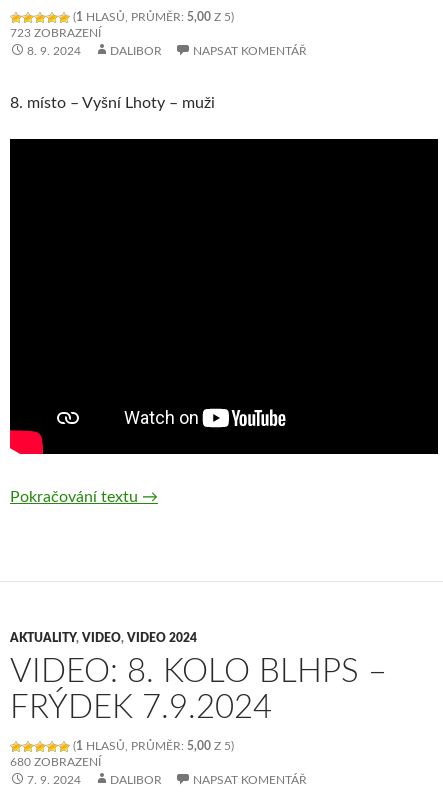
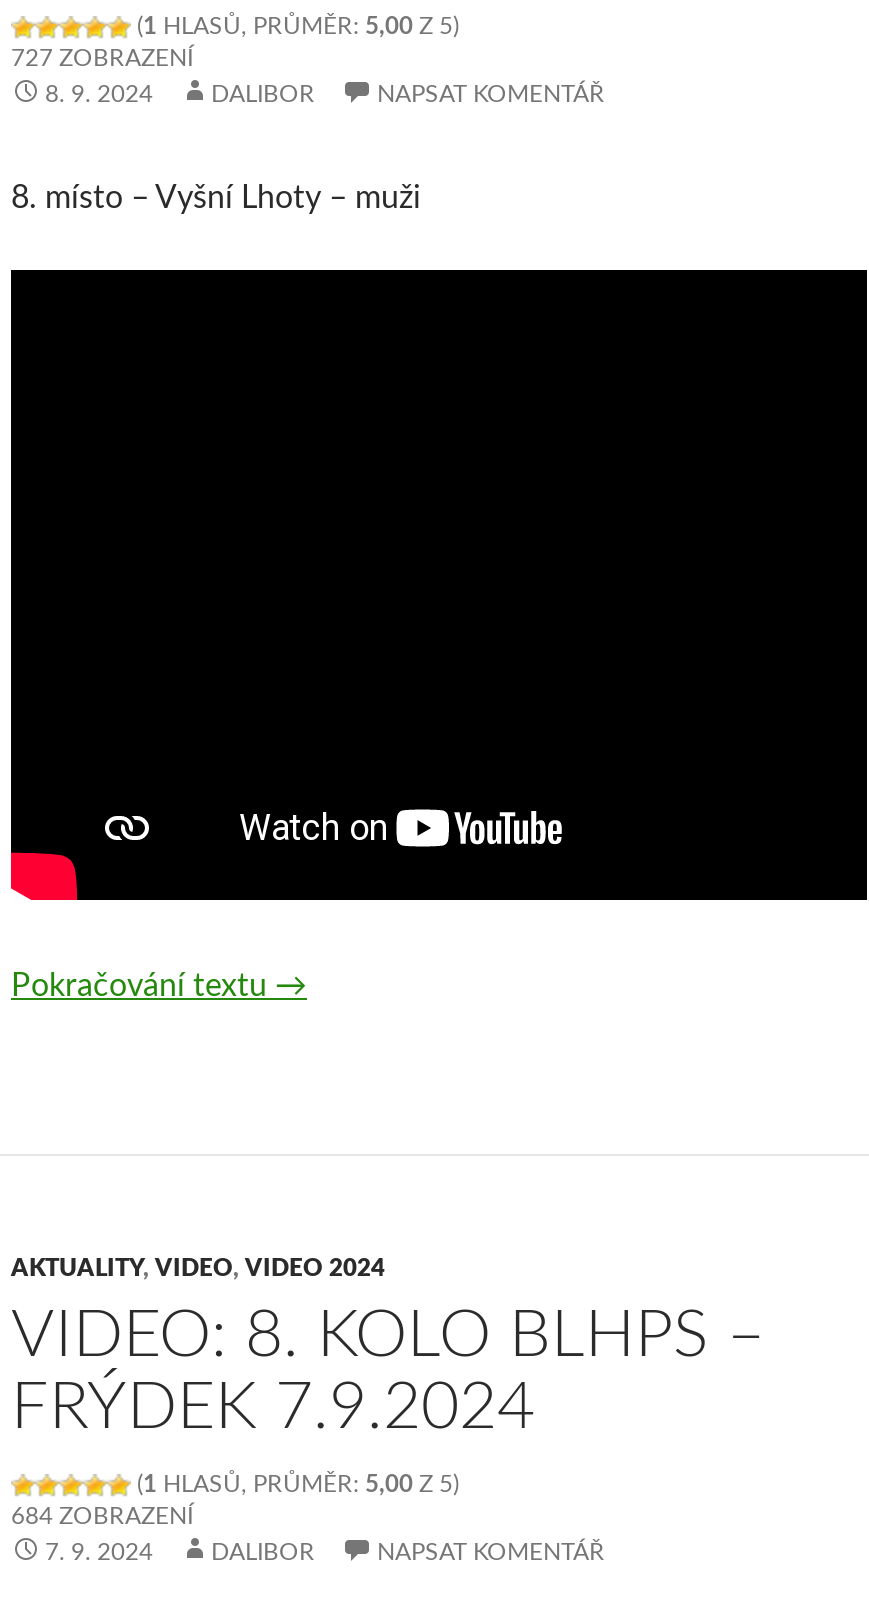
- 723 ZOBRAZENÍ
+ 727 ZOBRAZENÍ

- 680 ZOBRAZENÍ
+ 684 ZOBRAZENÍ
